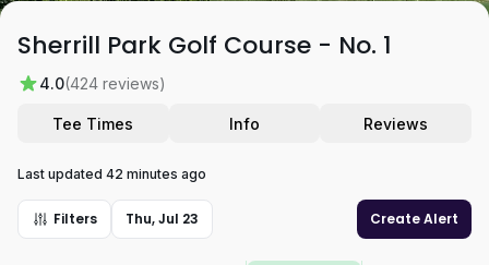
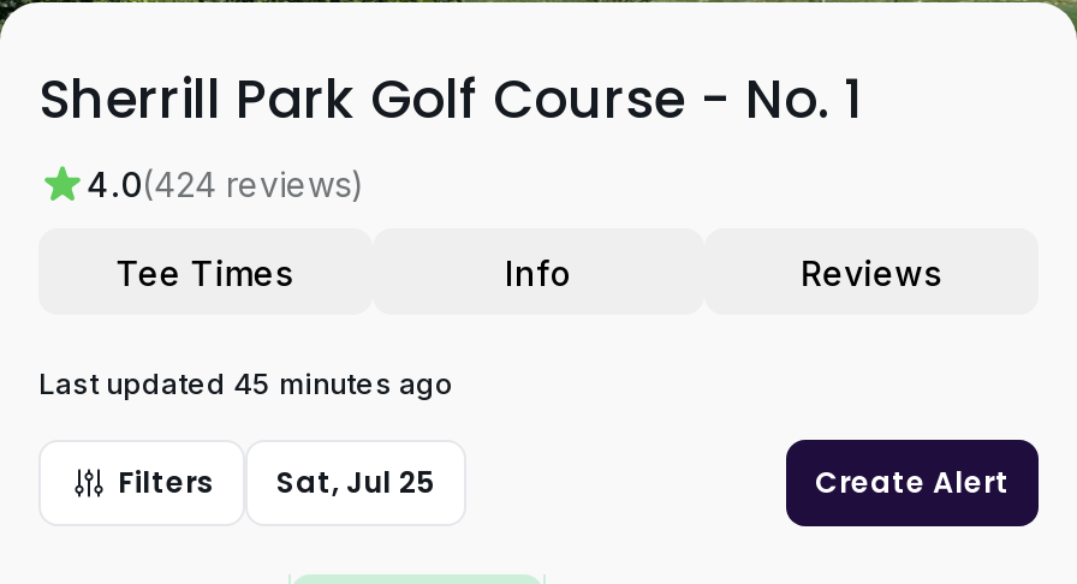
- Last updated 42 minutes ago
+ Last updated 45 minutes ago

- Filters Thu, Jul 23
+ Filters Sat, Jul 25
